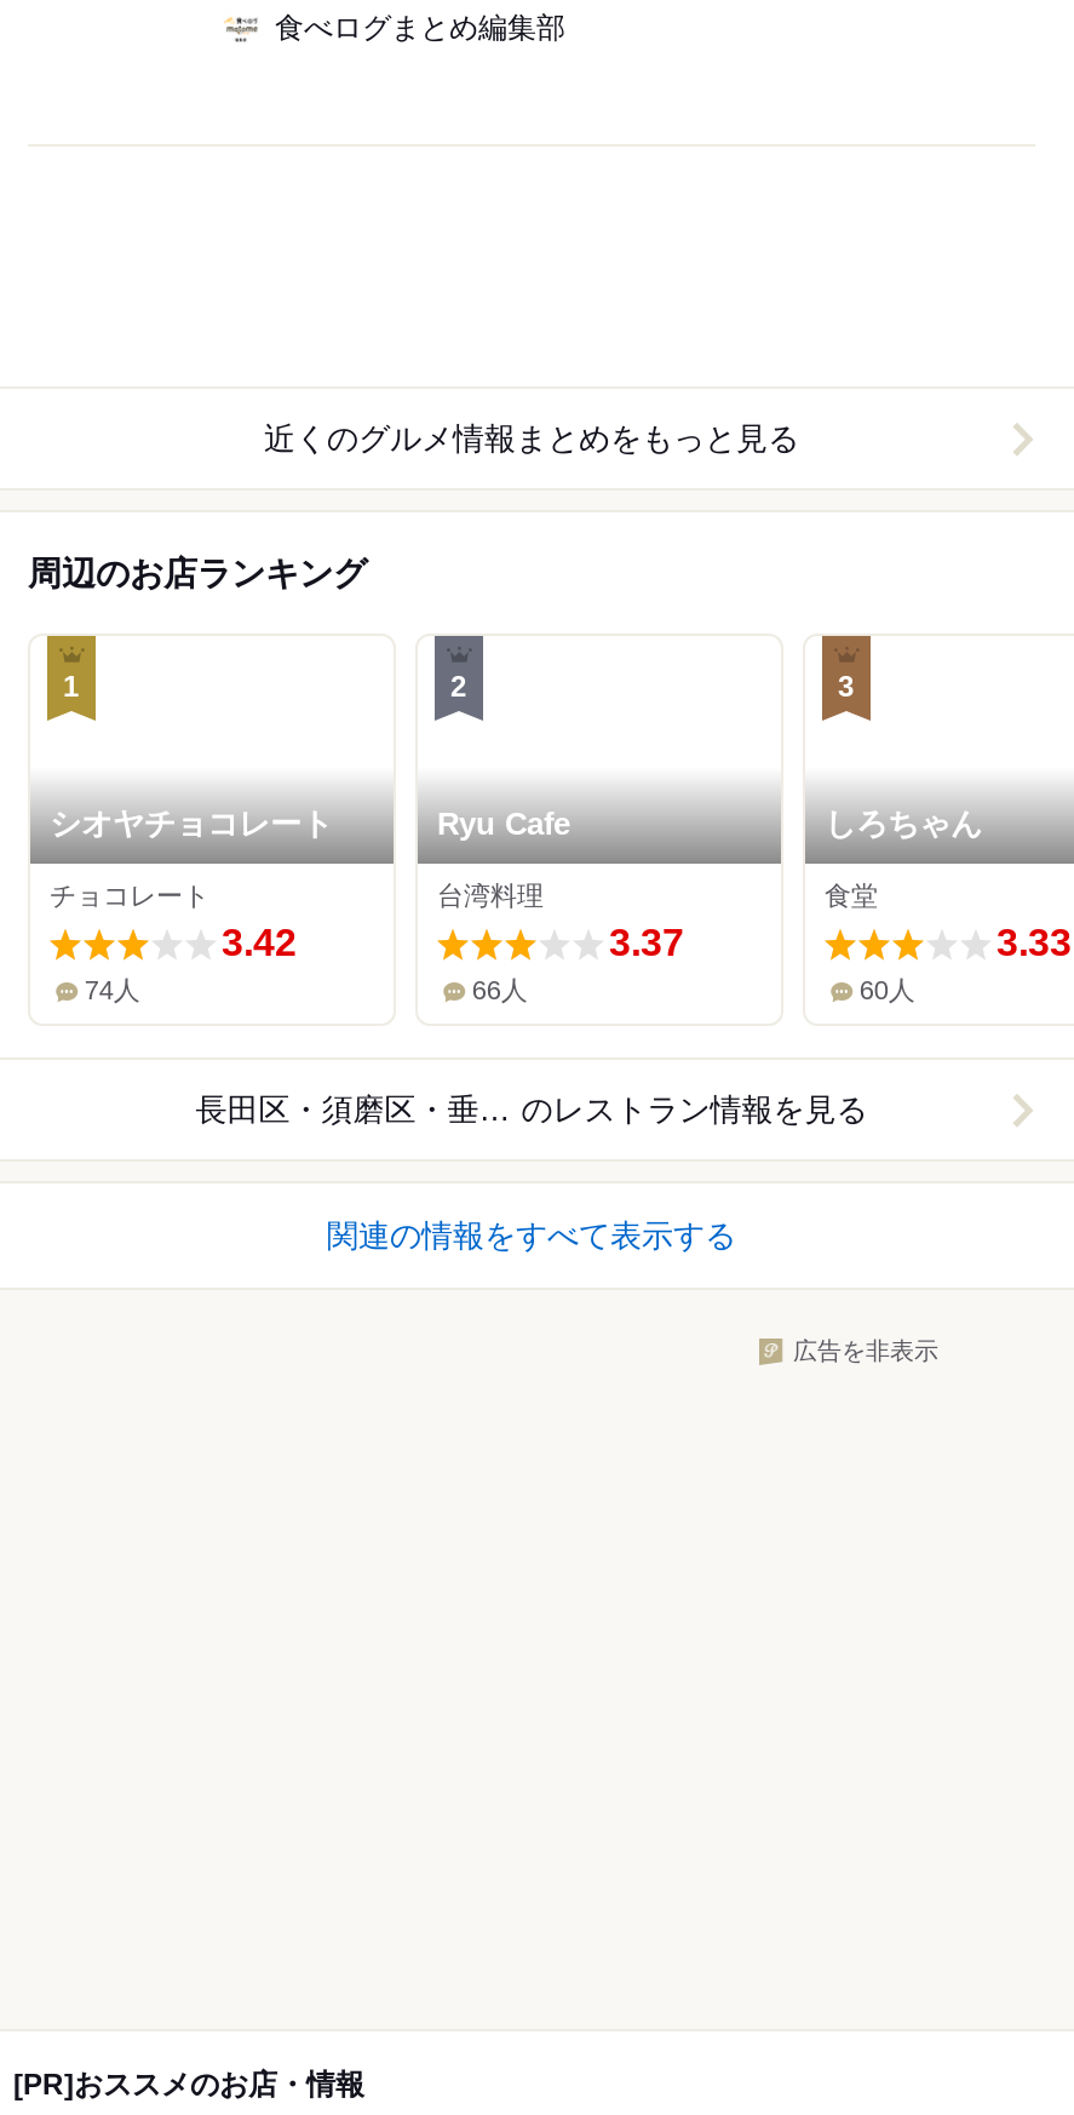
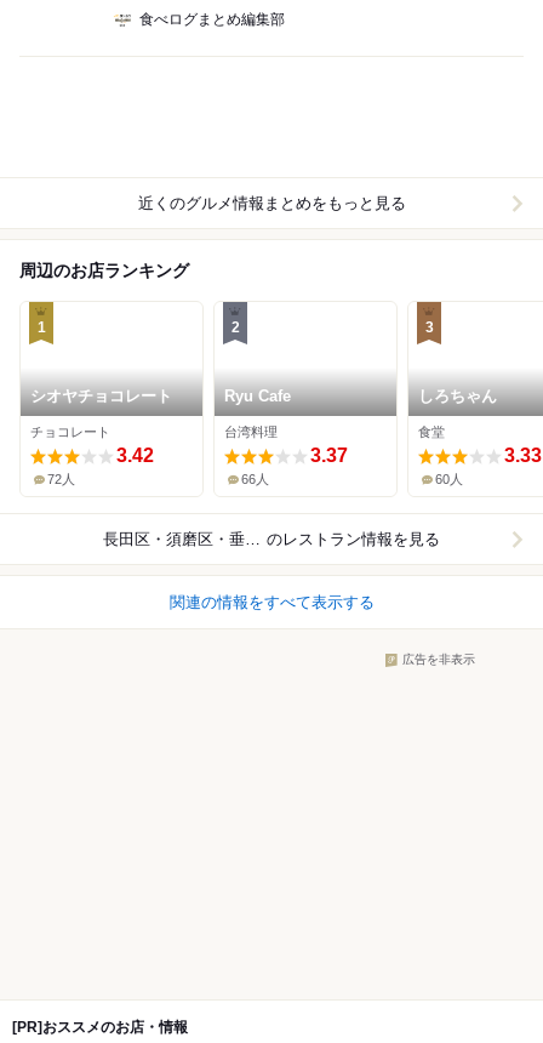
- 74人
+ 72人
